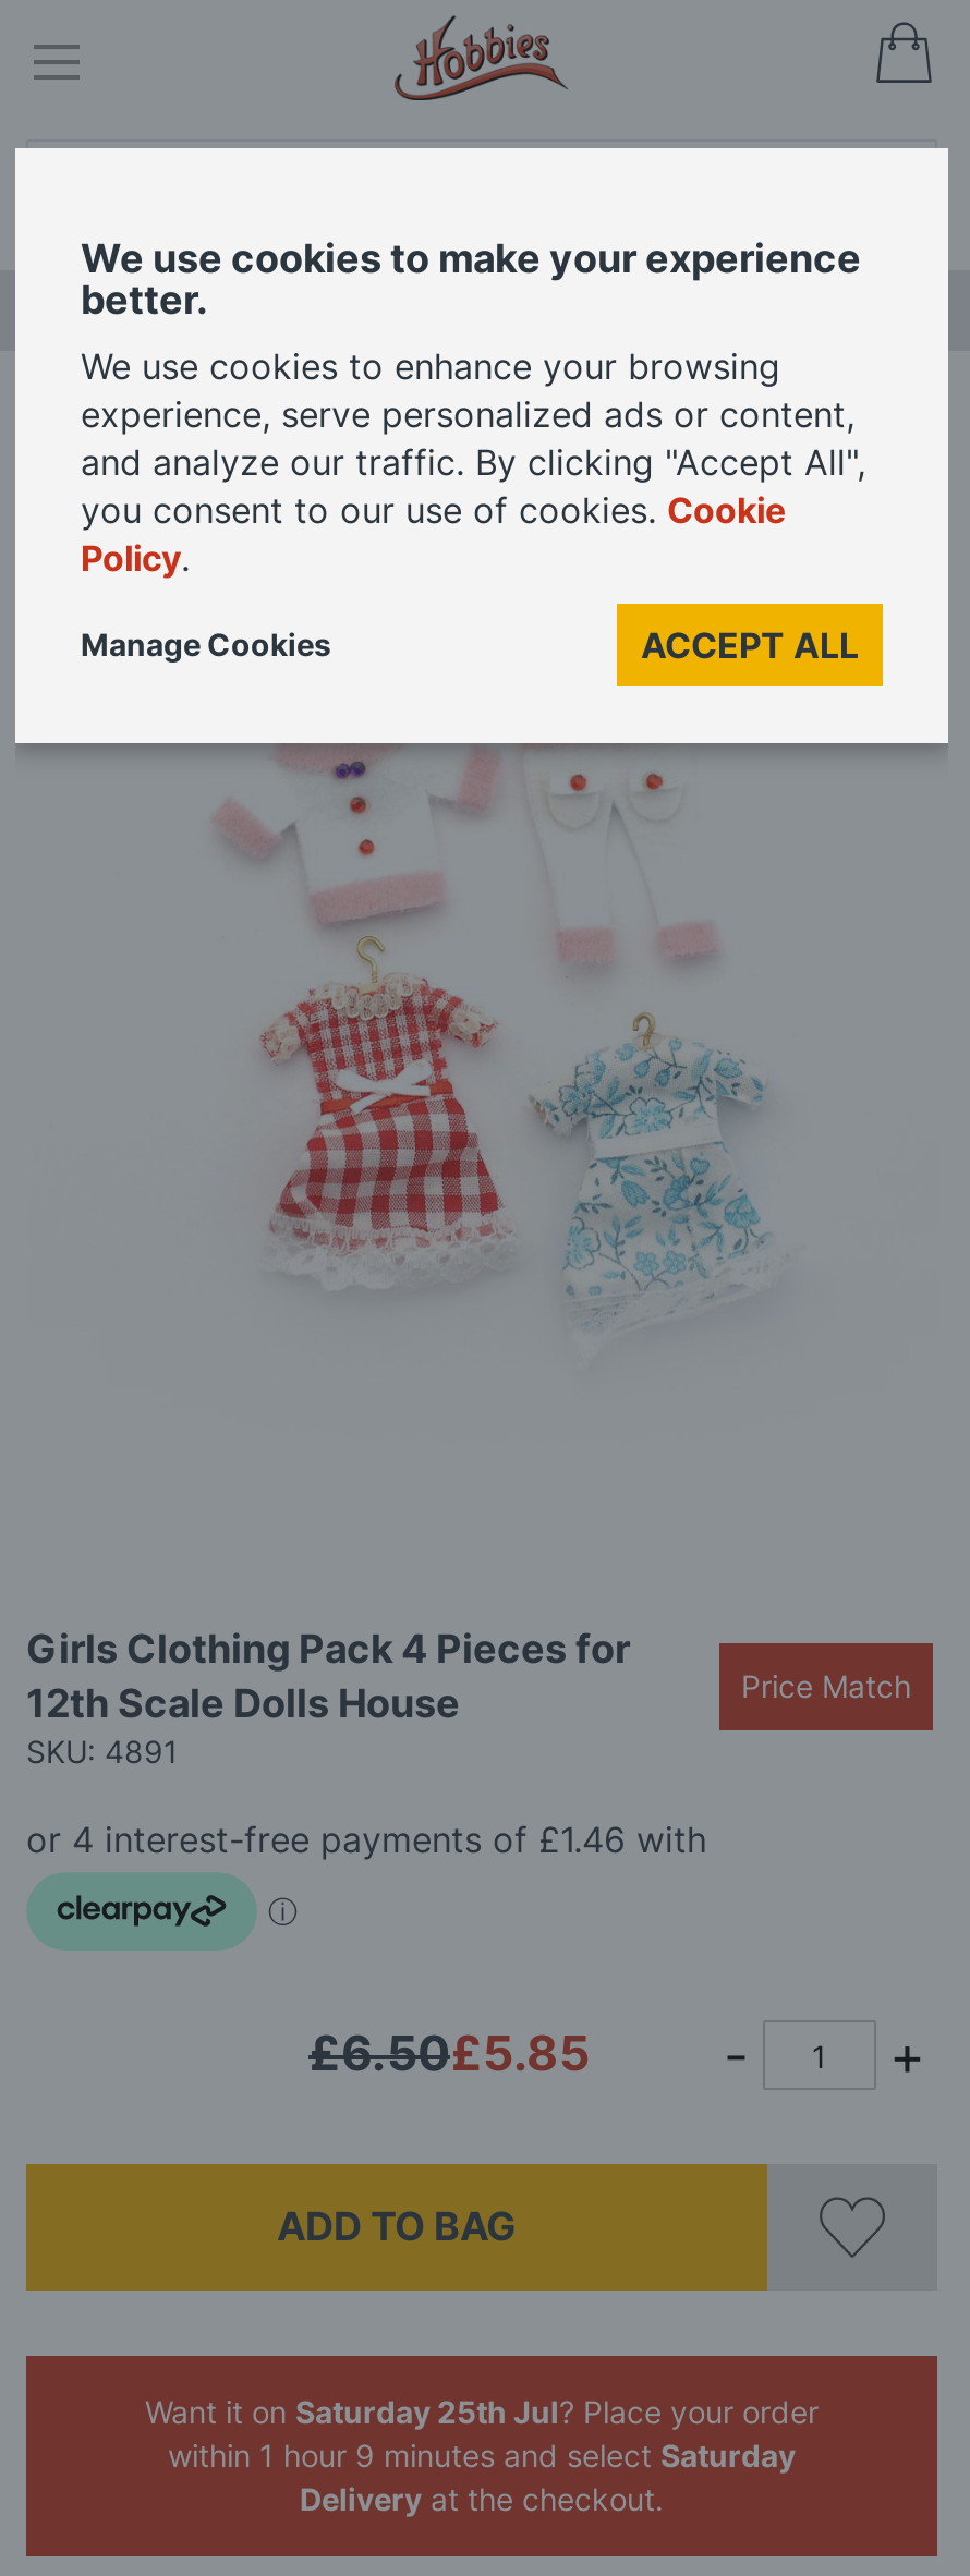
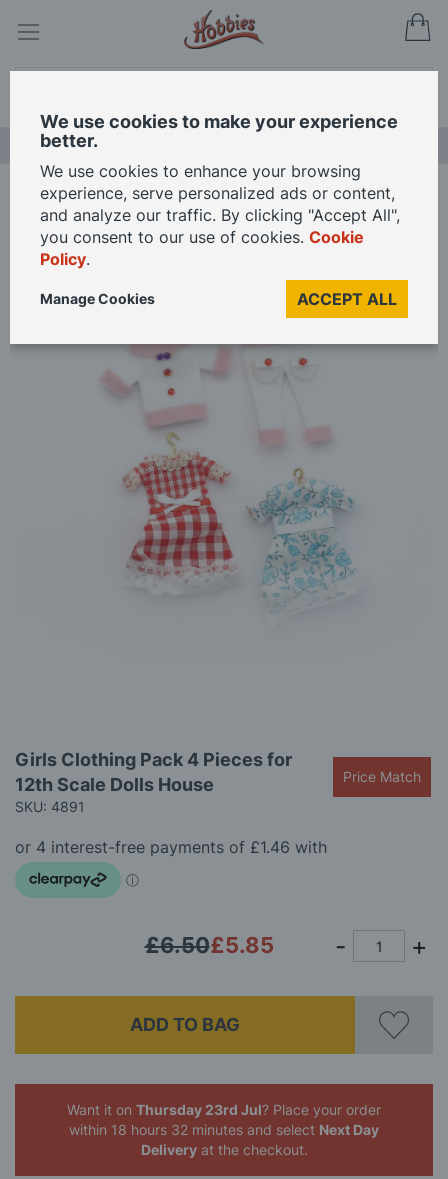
- Want it on Saturday 25th Jul? Place your order
- within 1 hour 9 minutes and select Saturday
+ Want it on Thursday 23rd Jul? Place your order
+ within 18 hours 32 minutes and select Next Day
